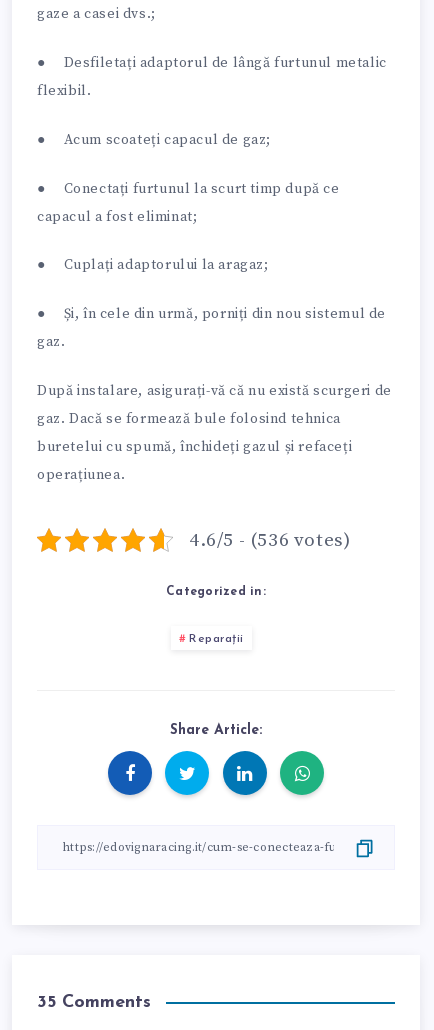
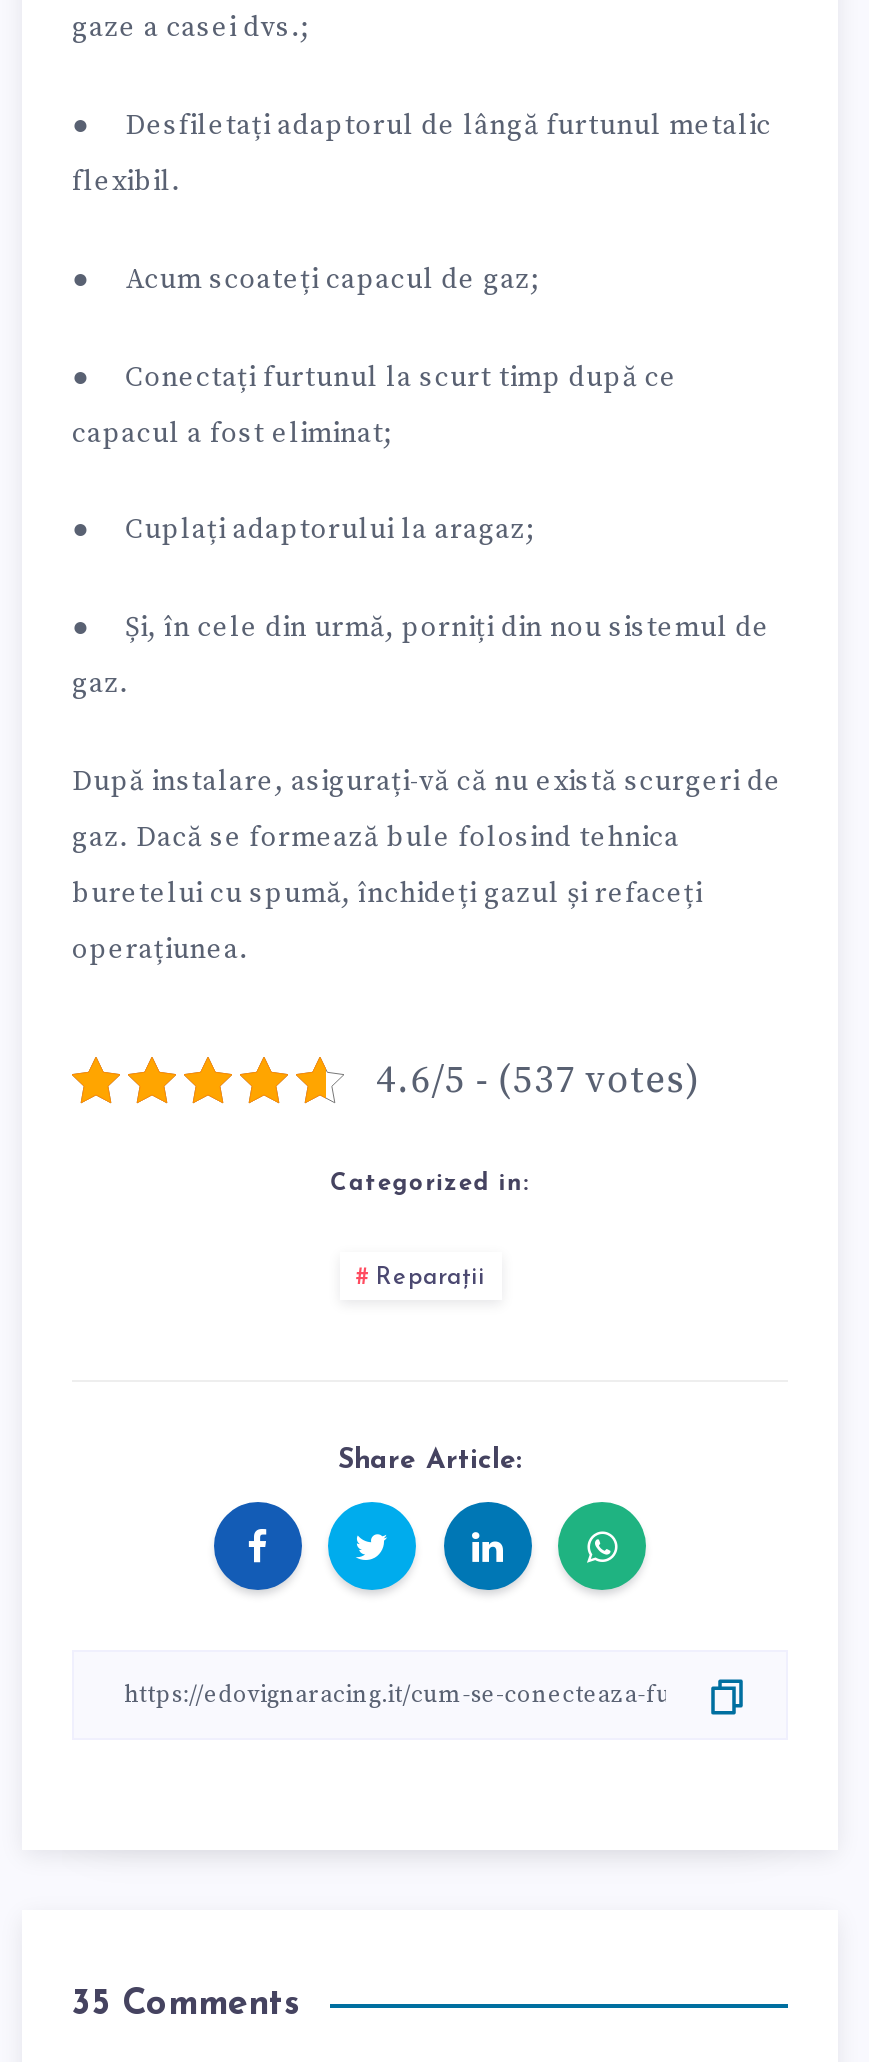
- 4.6/5 - (536 votes)
+ 4.6/5 - (537 votes)
